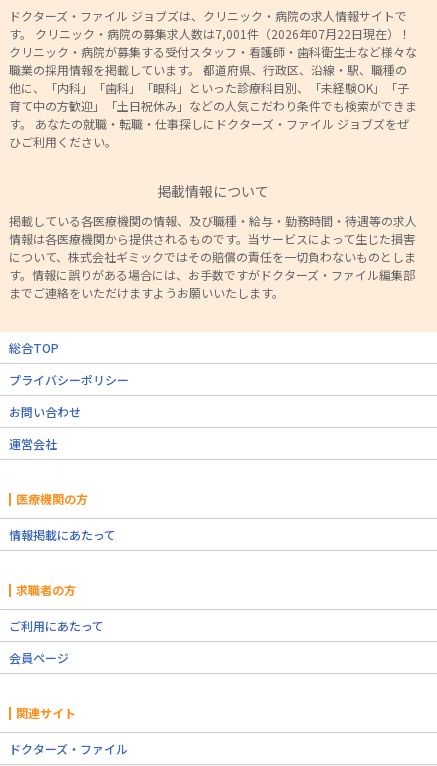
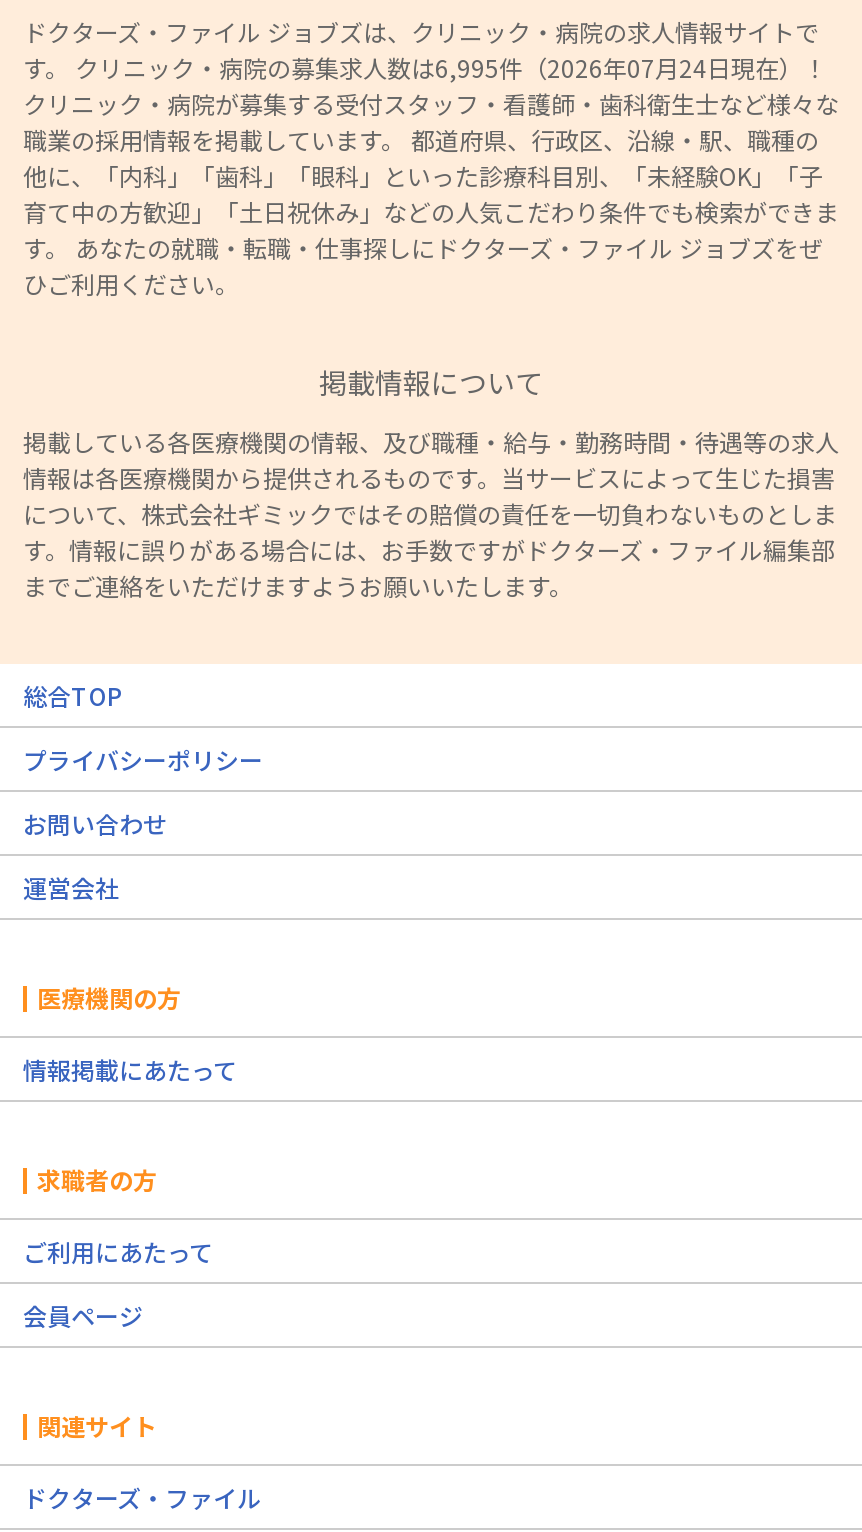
- す。 クリニック・病院の募集求人数は7,001件（2026年07月22日現在）！
+ す。 クリニック・病院の募集求人数は6,995件（2026年07月24日現在）！
